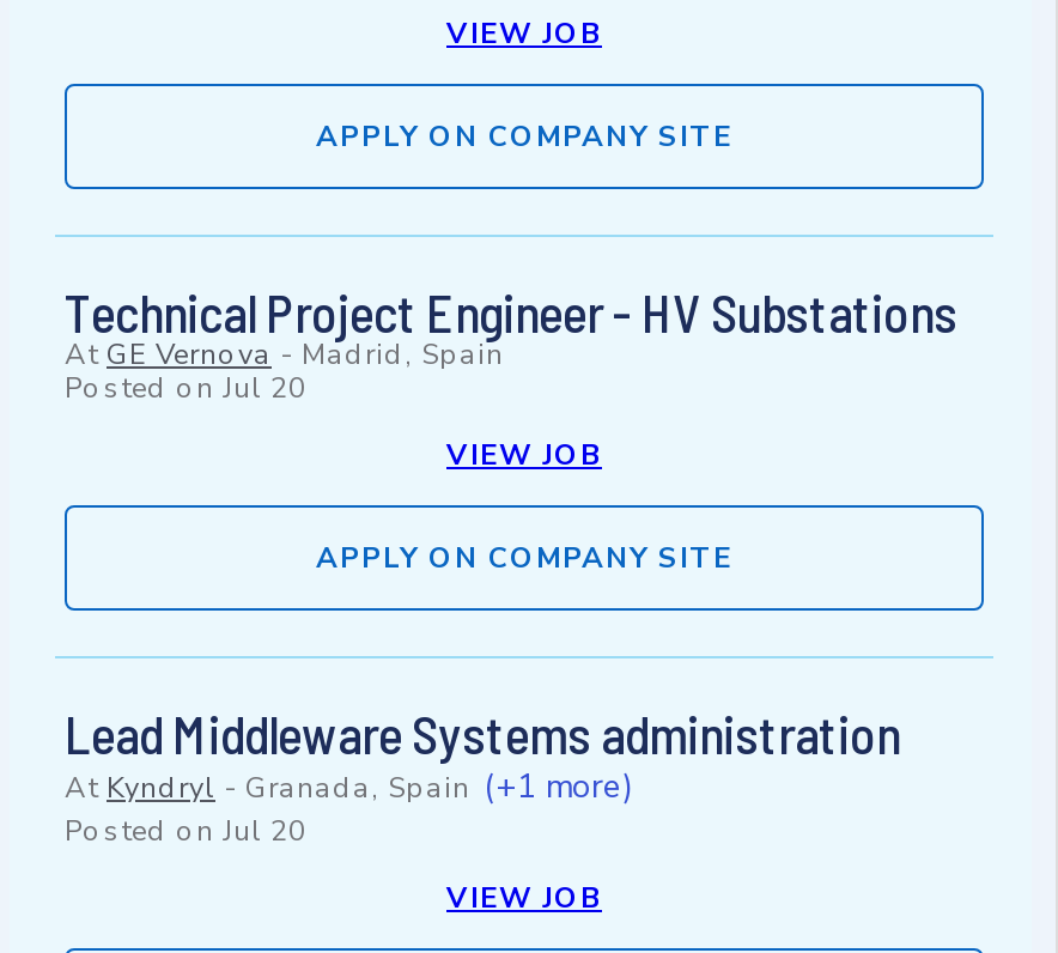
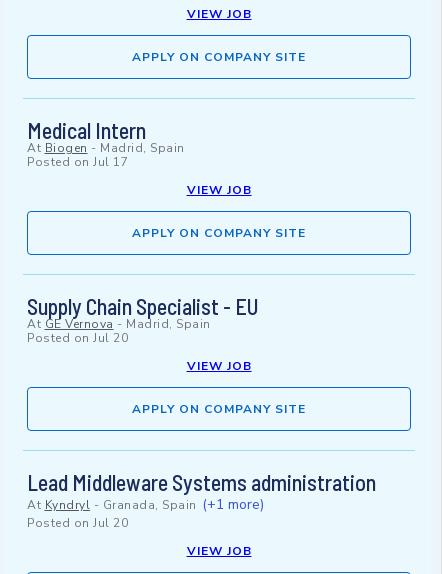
- Technical Project Engineer - HV Substations
+ Medical Intern
+ At Biogen - Madrid, Spain
+ Posted on Jul 17
+ VIEW JOB
+ APPLY ON COMPANY SITE
+ Supply Chain Specialist - EU
